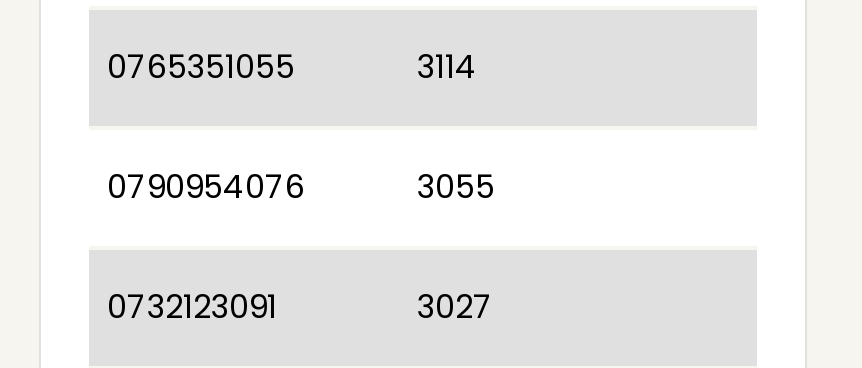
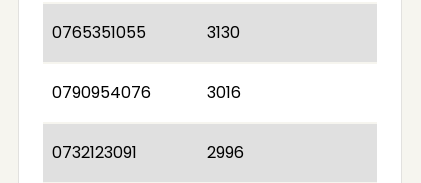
- 3114
+ 3130

- 3055
+ 3016

- 3027
+ 2996
